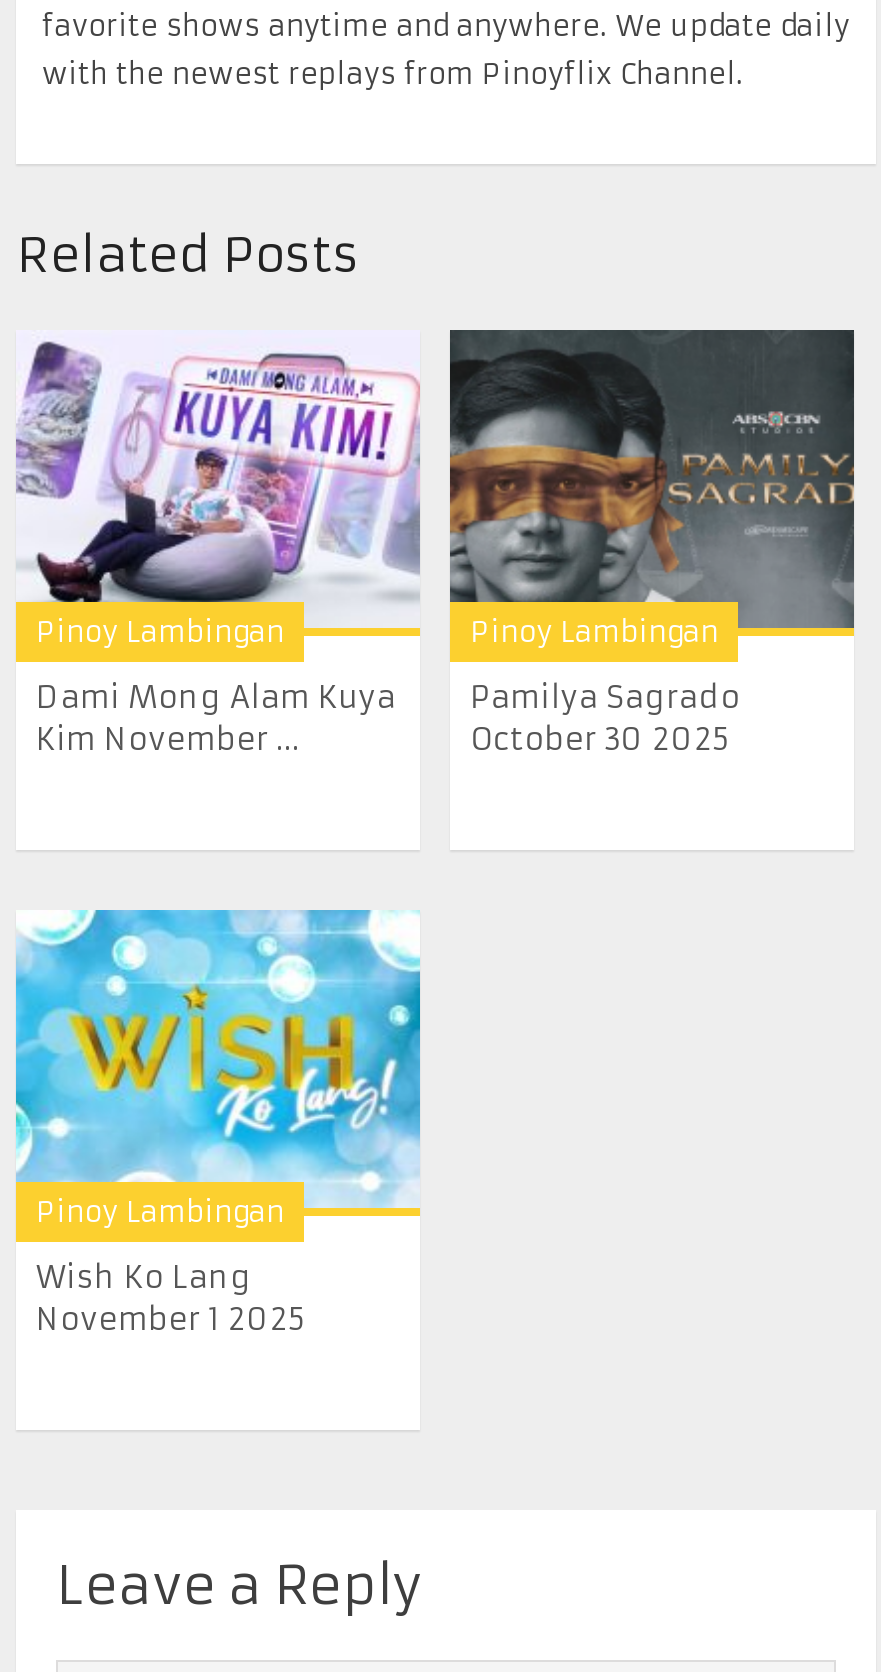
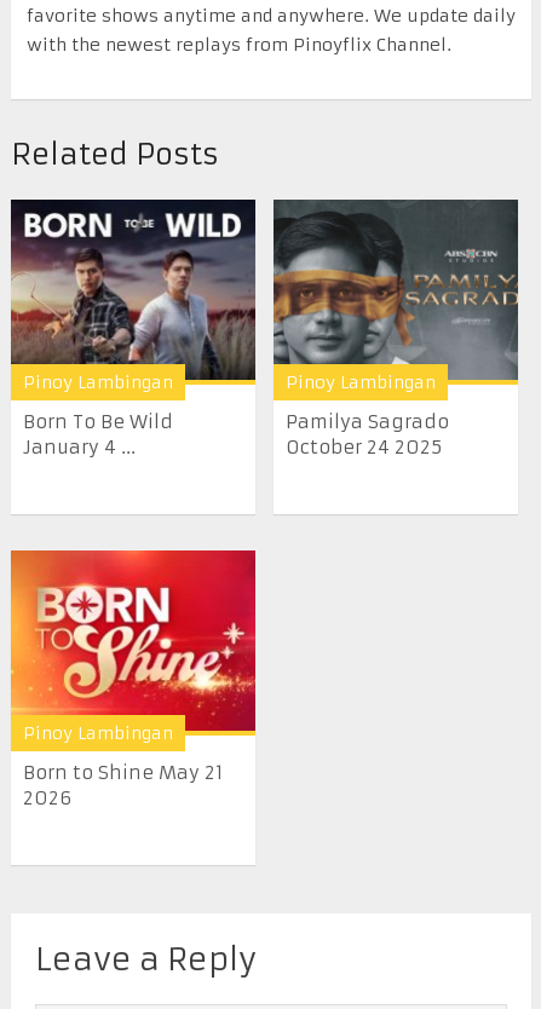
- [image]
- Dami Mong Alam Kuya
- Kim November ...
+ [image]
+ Born To Be Wild
+ January 4 ...

- October 30 2025
+ October 24 2025

- [image]
- Wish Ko Lang
- November 1 2025
+ [image]
+ Born to Shine May 21
+ 2026
